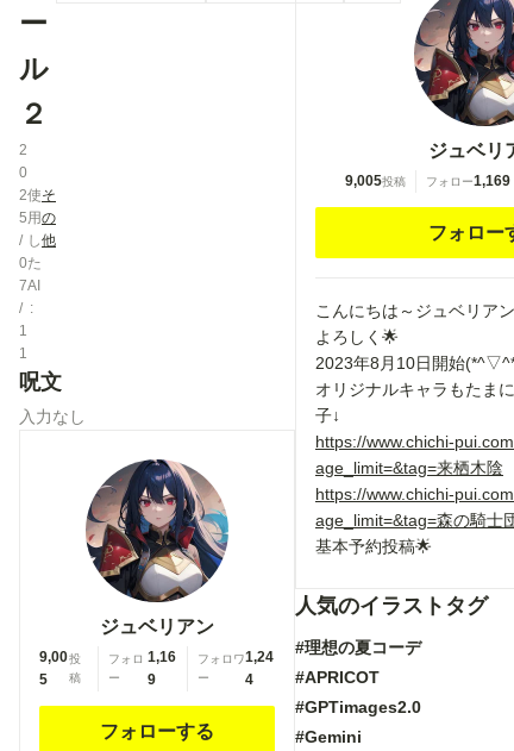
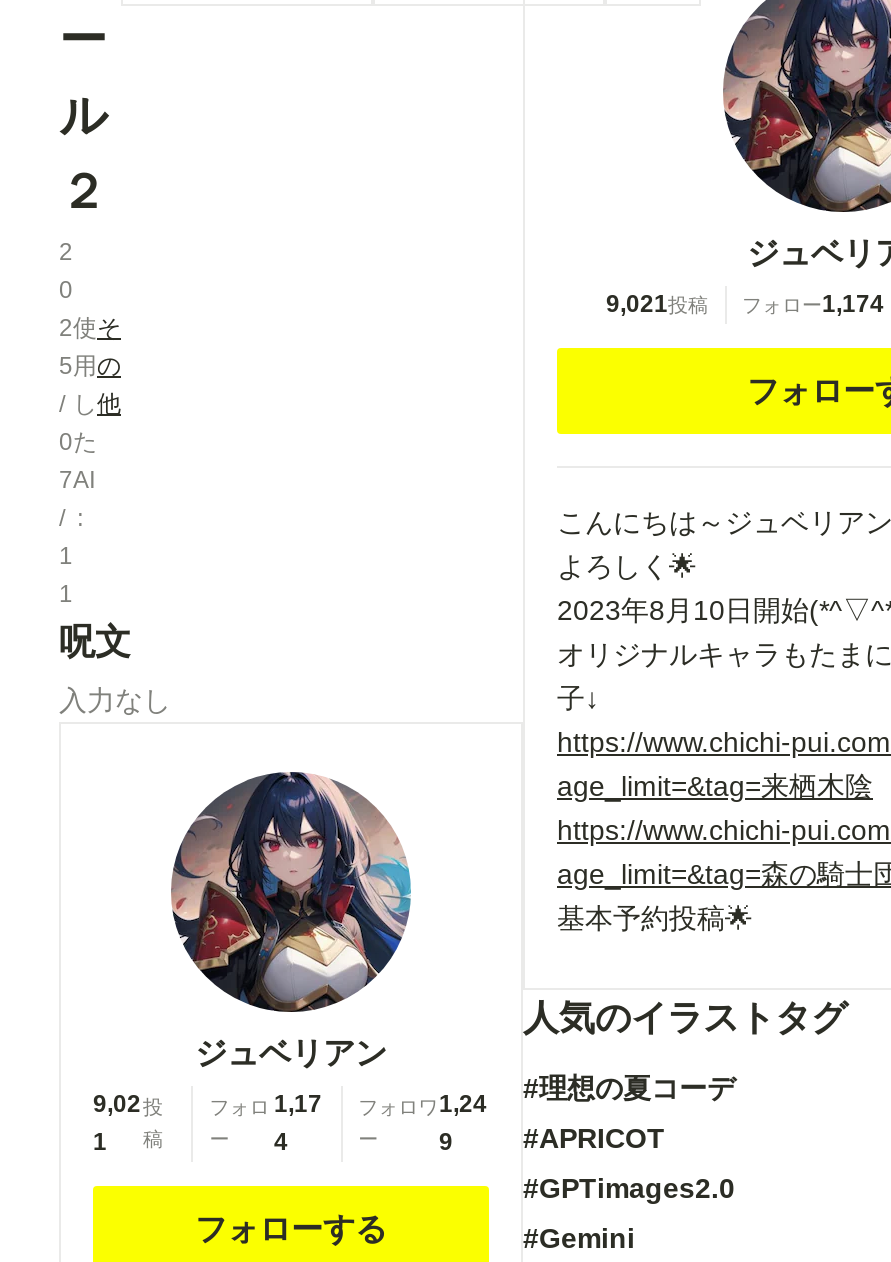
- 9,005投稿
+ 9,021投稿

- フォロー1,169
+ フォロー1,174

- フォロ 1,16 フォロワ 1,24 #理想の夏コーデ
+ フォロ 1,17 フォロワ 1,24 #理想の夏コーデ

- 9,00 投
+ 9,02 投

- 5 稿
+ 1 稿

- 9
+ 4

- 4
+ 9
